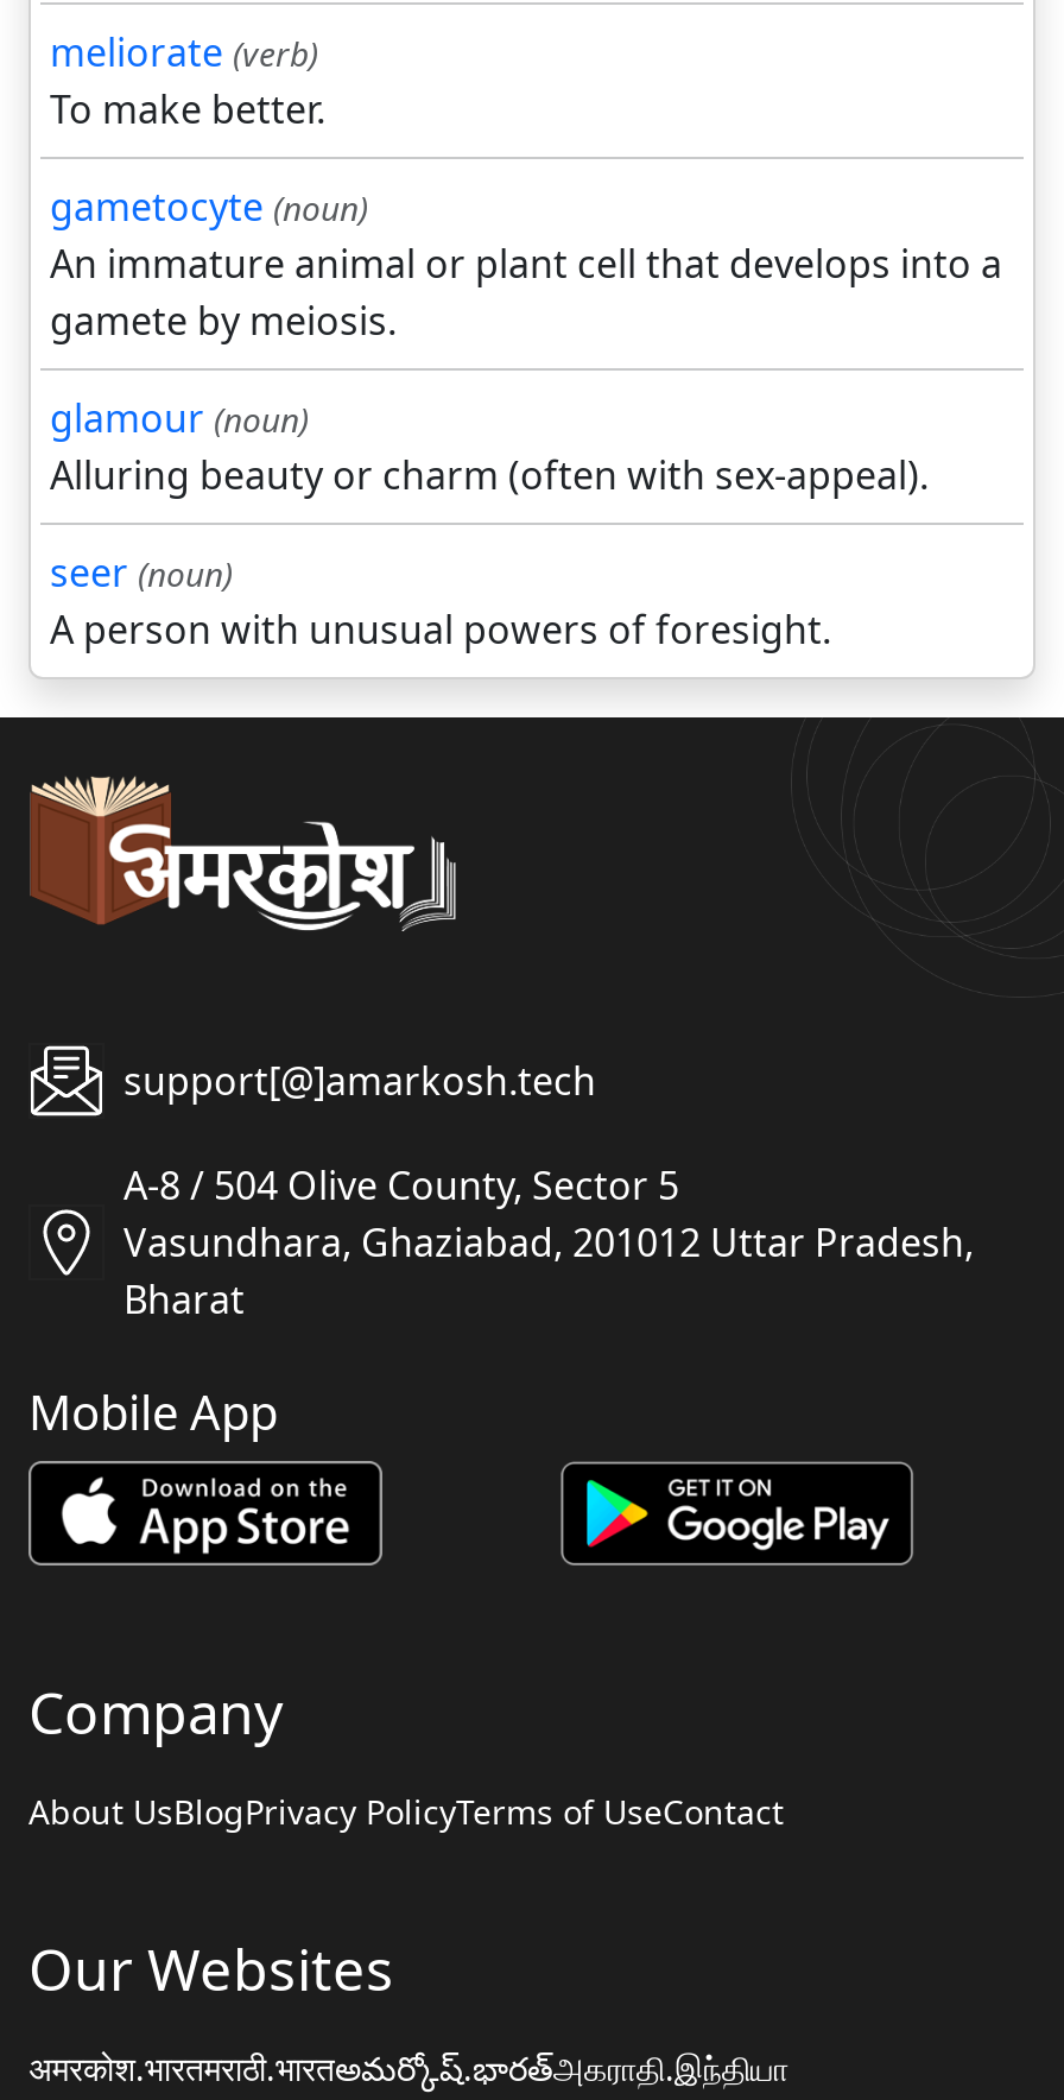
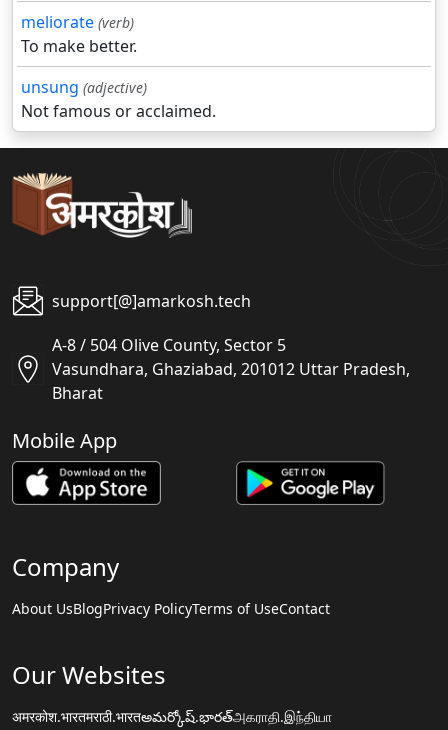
- gametocyte (noun)
- An immature animal or plant cell that develops into a
- gamete by meiosis.
- glamour (noun)
- Alluring beauty or charm (often with sex-appeal).
- seer (noun)
- A person with unusual powers of foresight.
+ unsung (adjective)
+ Not famous or acclaimed.
